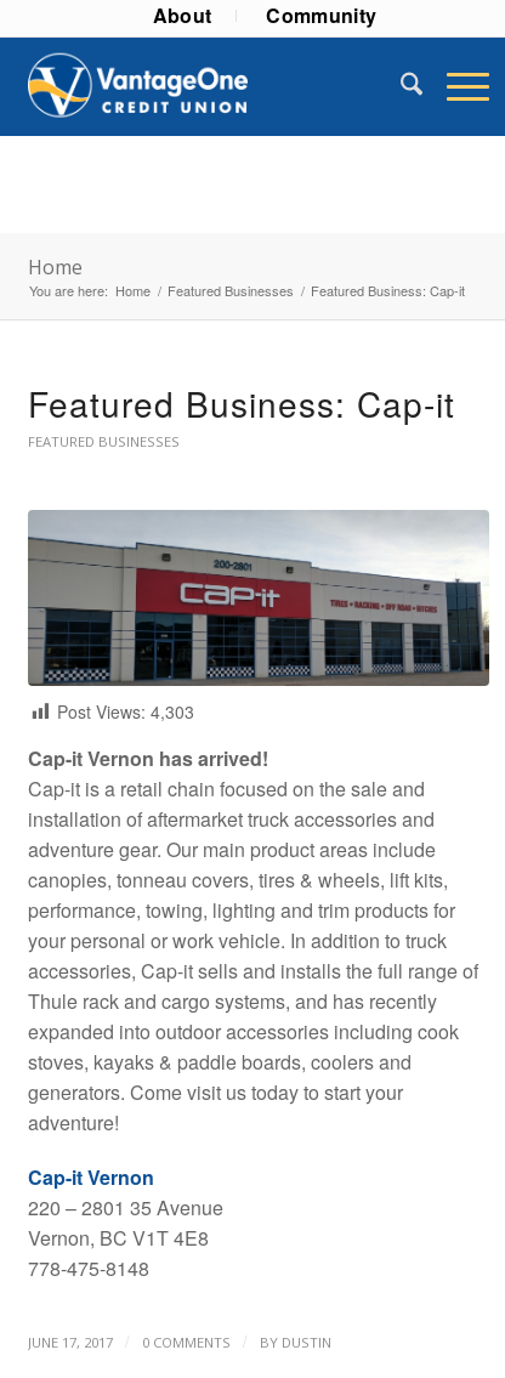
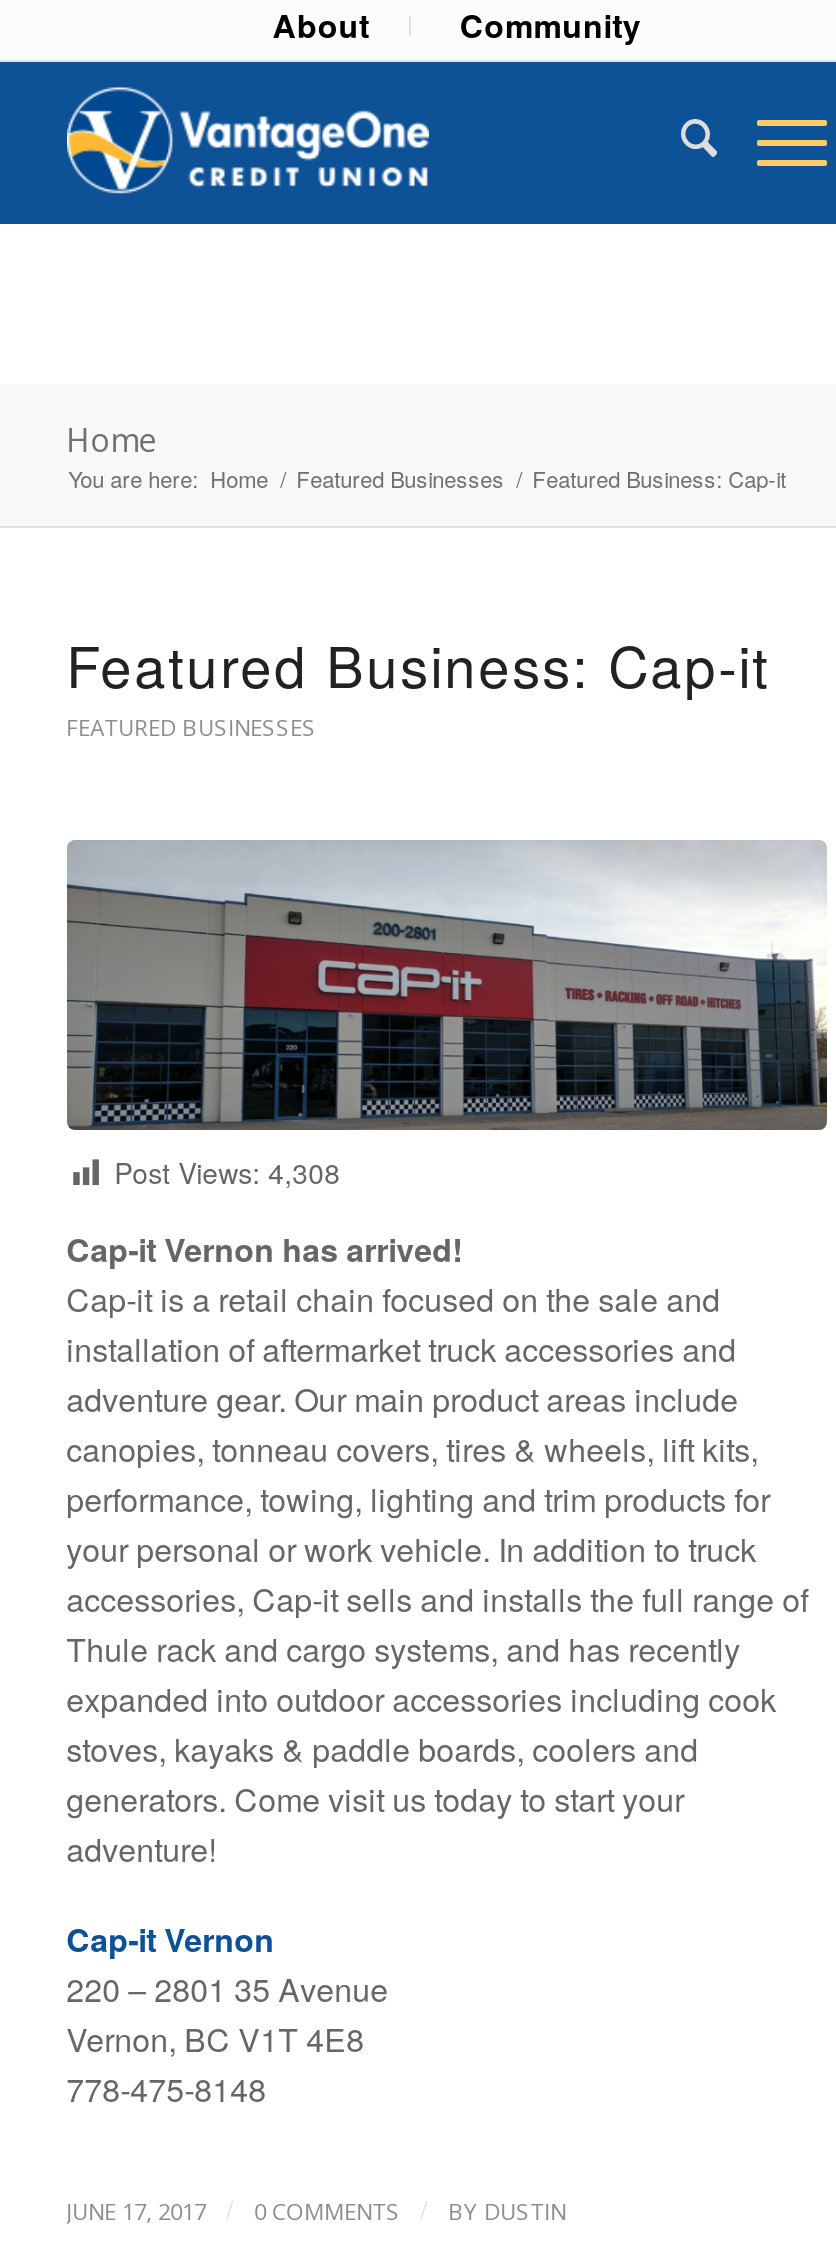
- Post Views: 4,303
+ Post Views: 4,308
